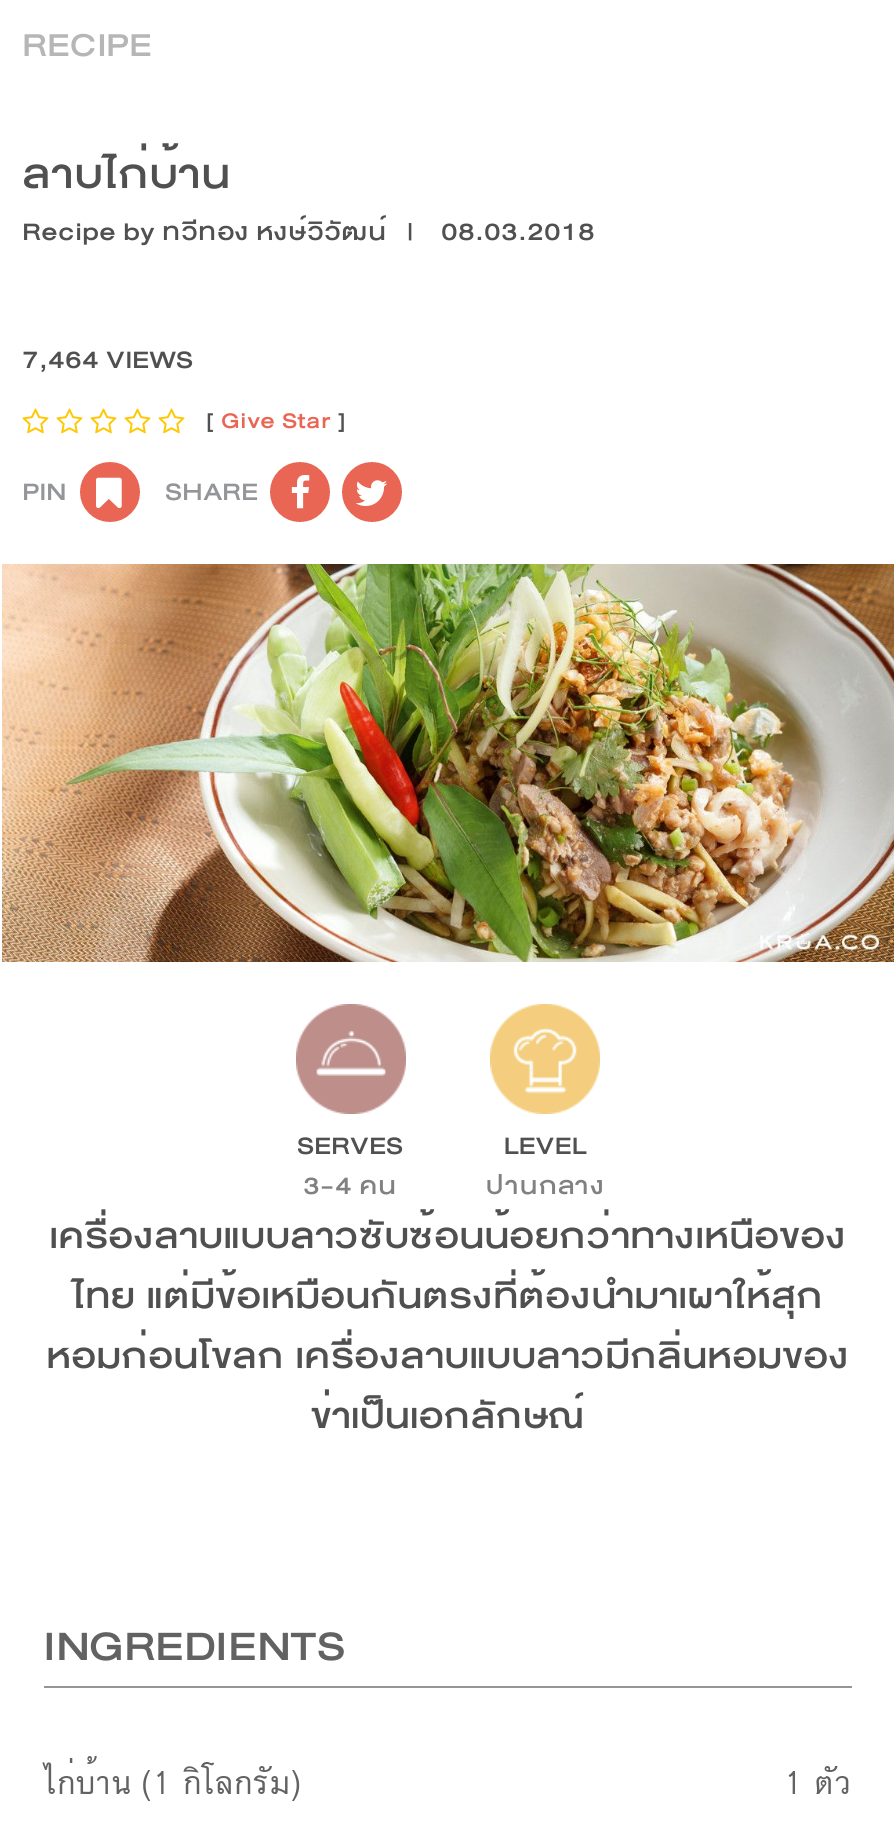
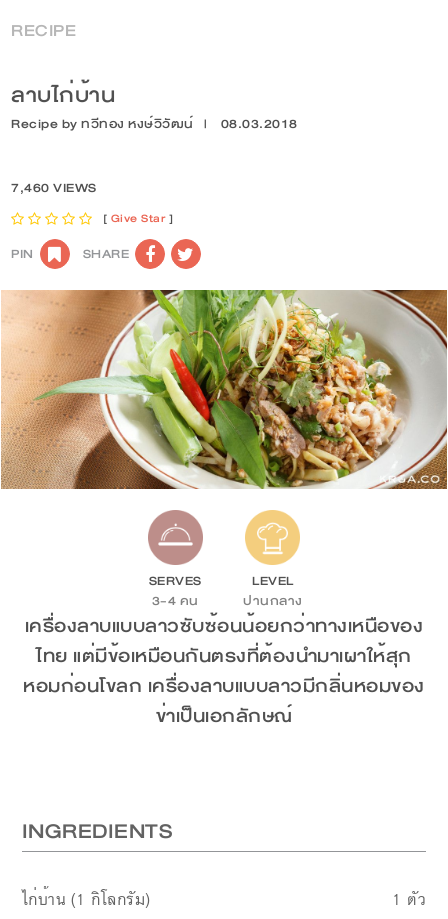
- 7,464 VIEWS
+ 7,460 VIEWS
